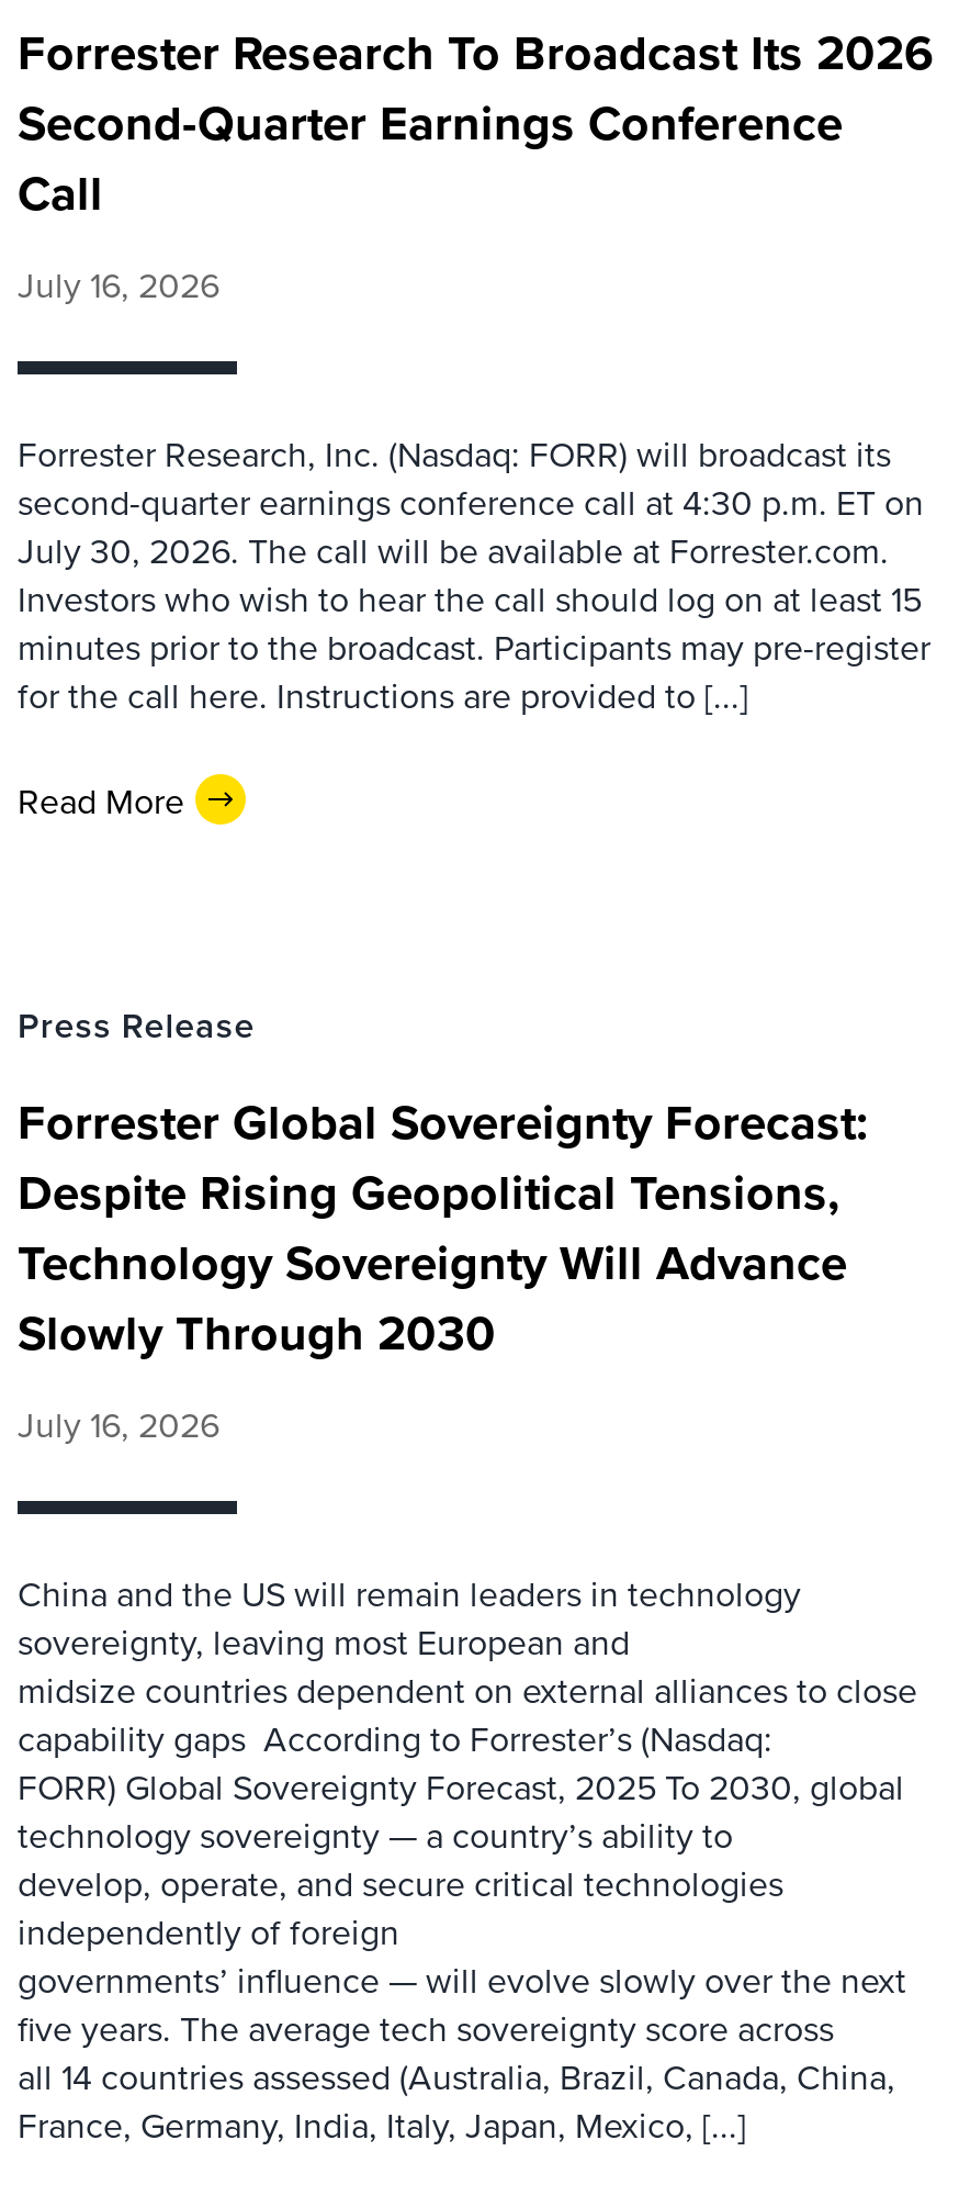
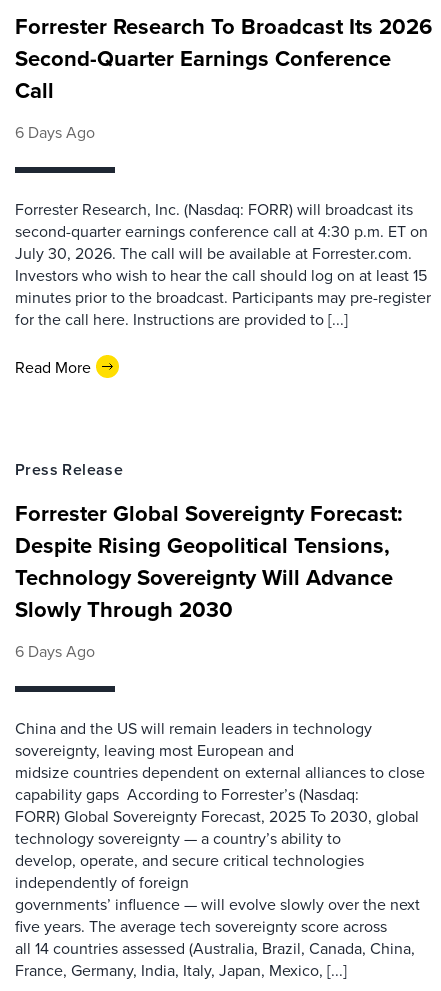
- July 16, 2026
+ 6 Days Ago

- July 16, 2026
+ 6 Days Ago
